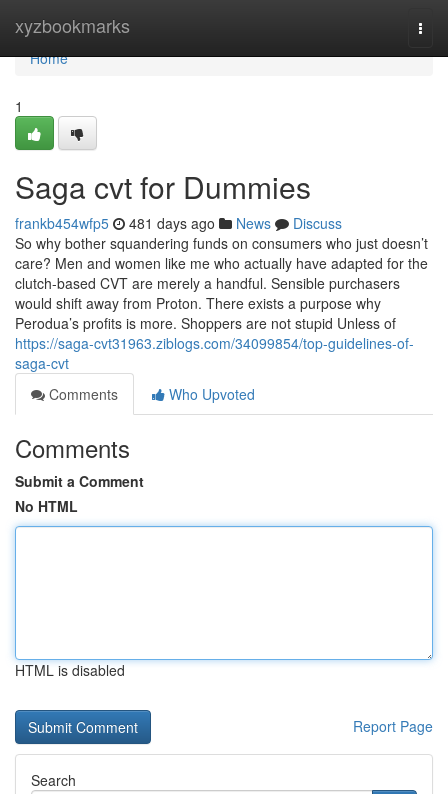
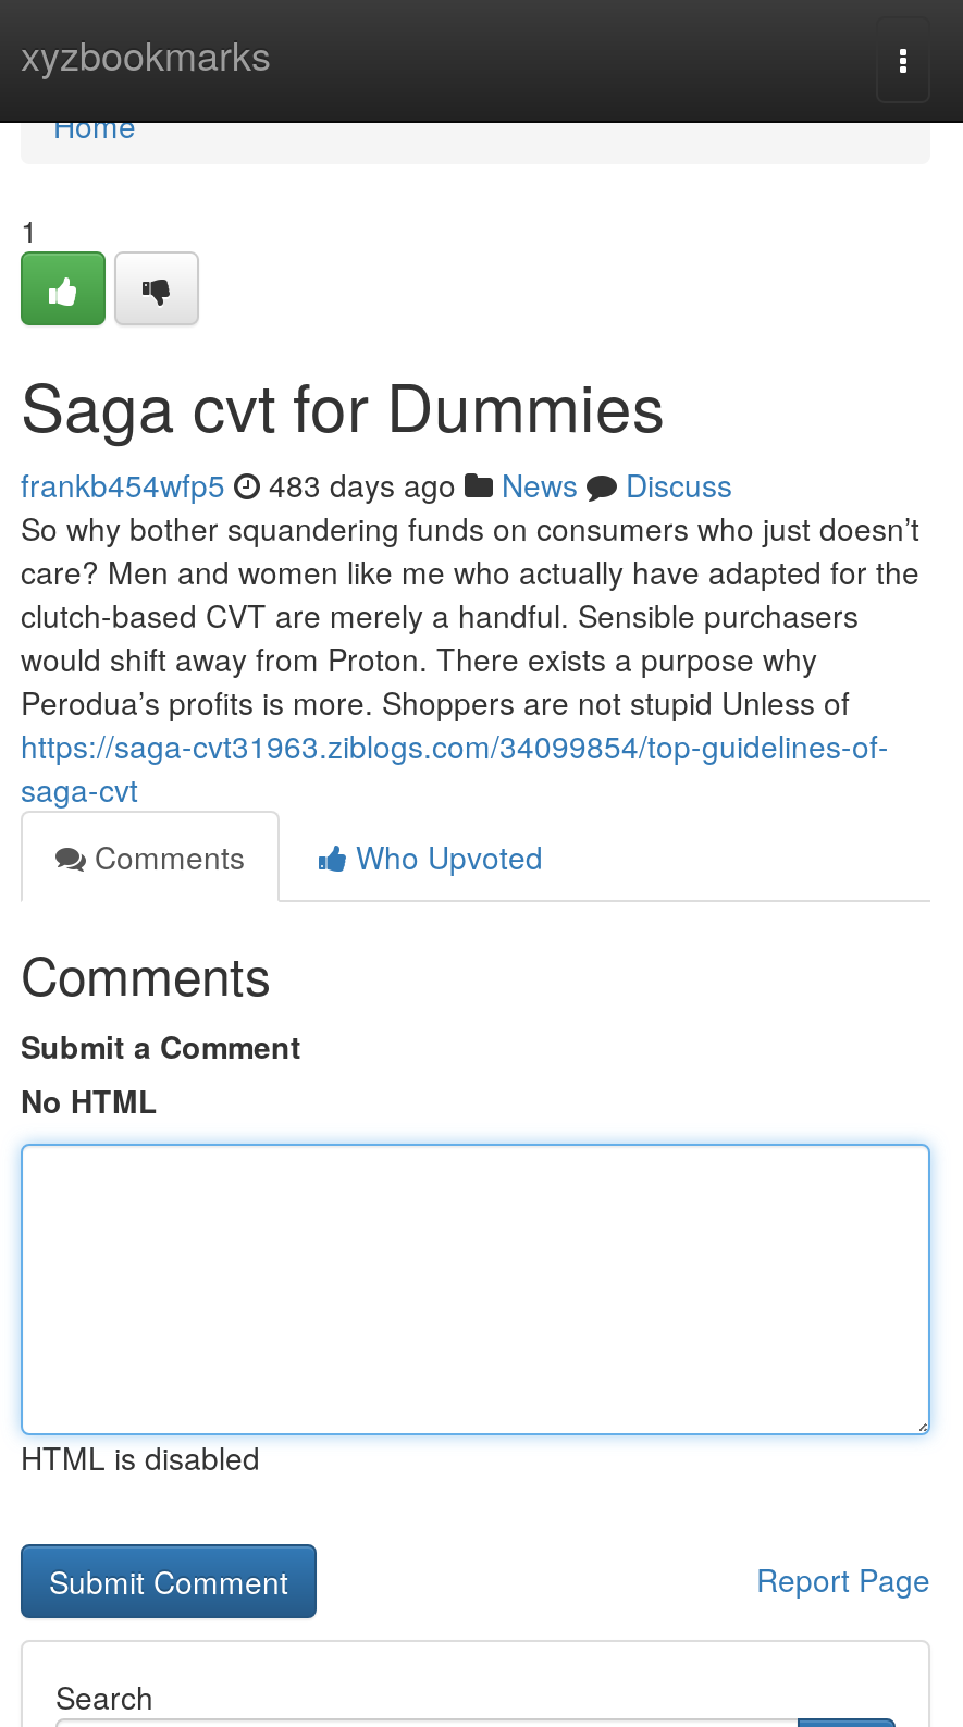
- frankb454wfp5 481 days ago News Discuss
+ frankb454wfp5 483 days ago News Discuss
